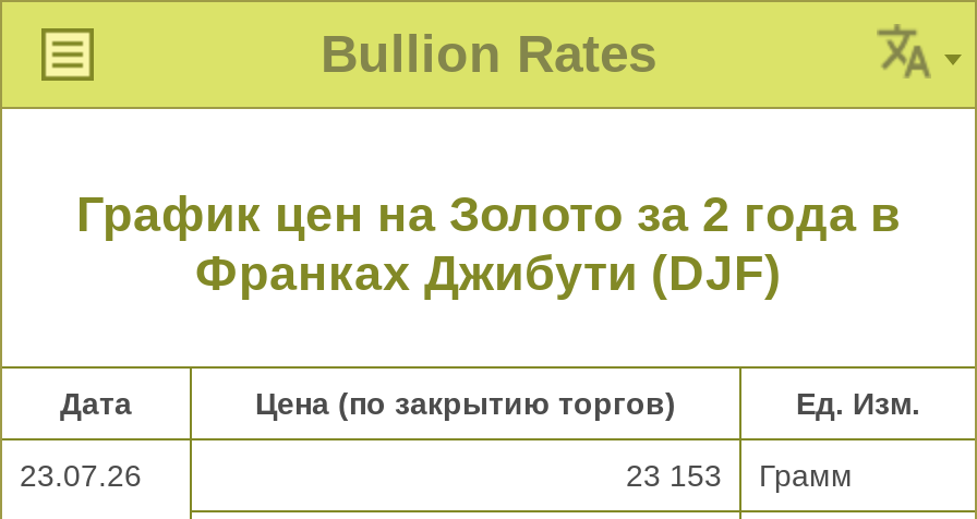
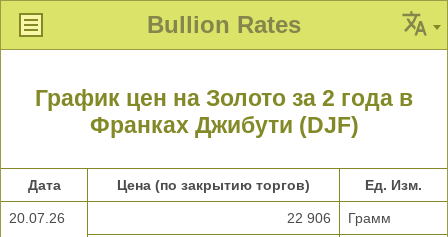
- 23.07.26
+ 20.07.26

- 23 153 Грамм
+ 22 906 Грамм
